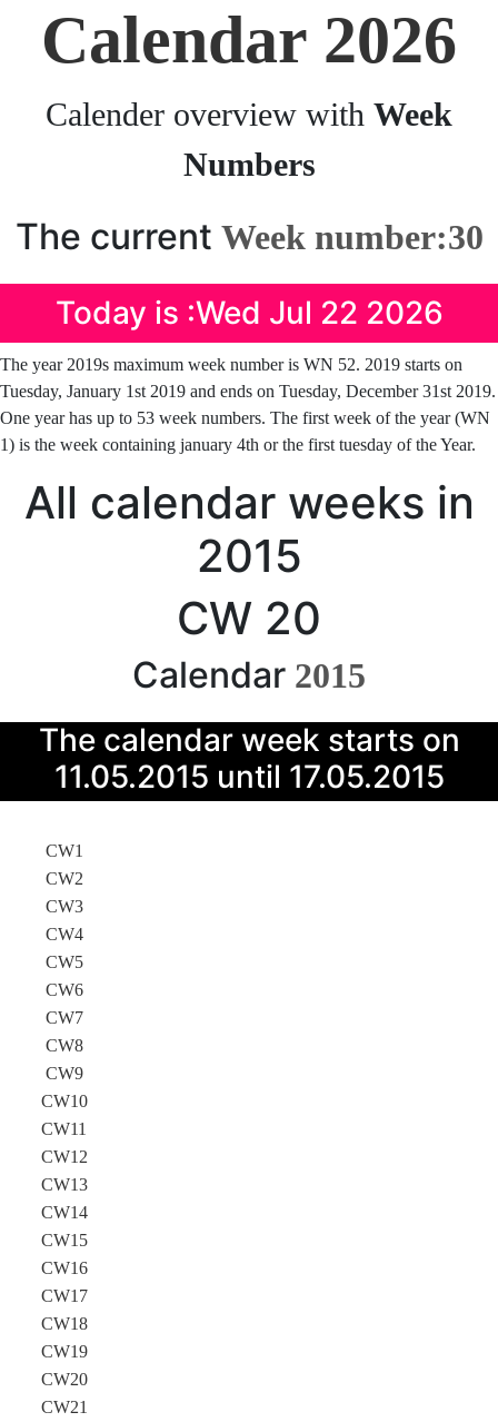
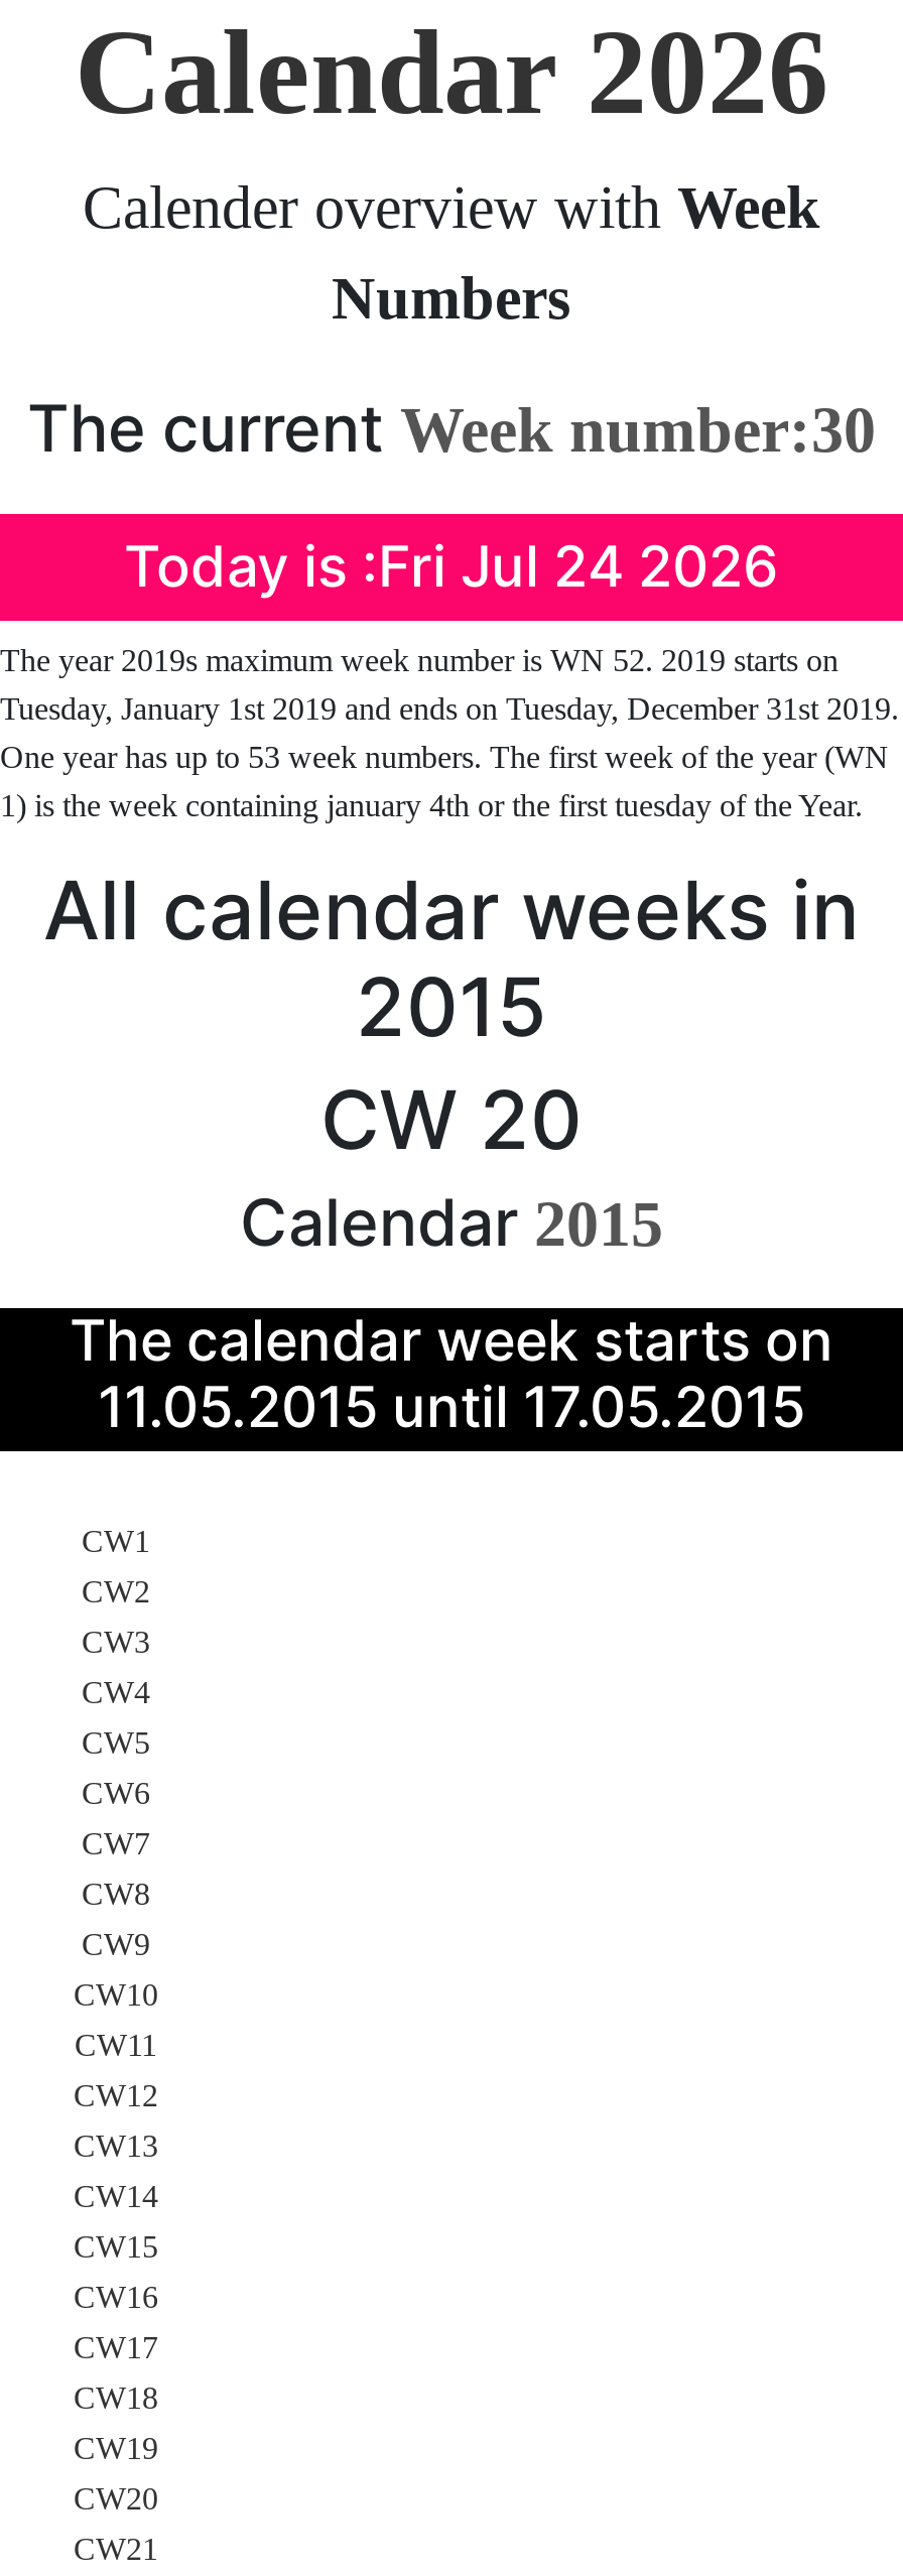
- Today is :Wed Jul 22 2026
+ Today is :Fri Jul 24 2026
